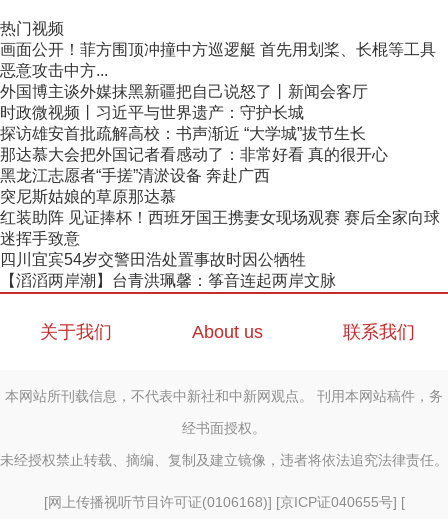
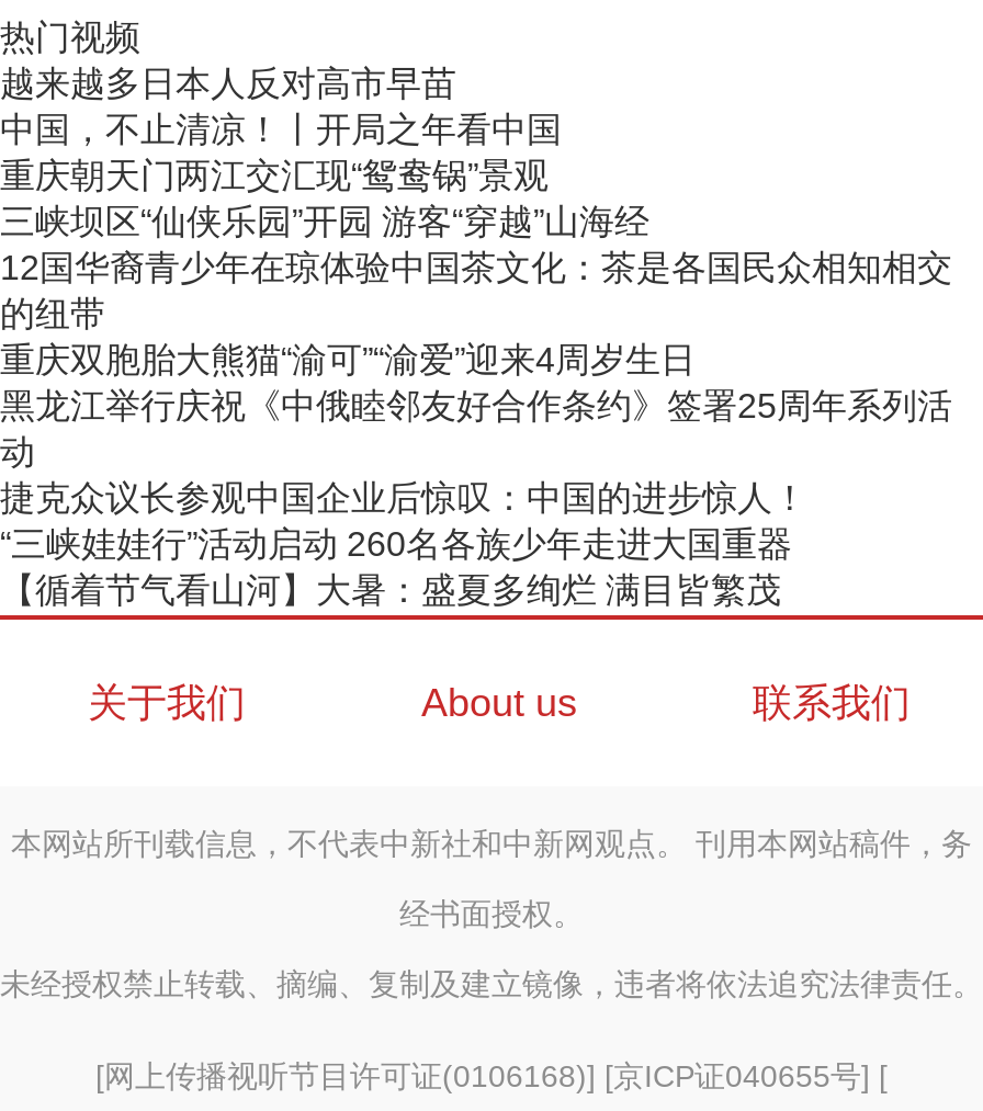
- 画面公开！菲方围顶冲撞中方巡逻艇 首先用划桨、长棍等工具
- 恶意攻击中方...
- 外国博主谈外媒抹黑新疆把自己说怒了丨新闻会客厅
- 时政微视频丨习近平与世界遗产：守护长城
- 探访雄安首批疏解高校：书声渐近 “大学城”拔节生长
- 那达慕大会把外国记者看感动了：非常好看 真的很开心
- 黑龙江志愿者“手搓”清淤设备 奔赴广西
- 突尼斯姑娘的草原那达慕
- 红装助阵 见证捧杯！西班牙国王携妻女现场观赛 赛后全家向球
- 迷挥手致意
- 四川宜宾54岁交警田浩处置事故时因公牺牲
- 【滔滔两岸潮】台青洪珮馨：筝音连起两岸文脉
+ 越来越多日本人反对高市早苗
+ 中国，不止清凉！丨开局之年看中国
+ 重庆朝天门两江交汇现“鸳鸯锅”景观
+ 三峡坝区“仙侠乐园”开园 游客“穿越”山海经
+ 12国华裔青少年在琼体验中国茶文化：茶是各国民众相知相交
+ 的纽带
+ 重庆双胞胎大熊猫“渝可”“渝爱”迎来4周岁生日
+ 黑龙江举行庆祝《中俄睦邻友好合作条约》签署25周年系列活
+ 动
+ 捷克众议长参观中国企业后惊叹：中国的进步惊人！
+ “三峡娃娃行”活动启动 260名各族少年走进大国重器
+ 【循着节气看山河】大暑：盛夏多绚烂 满目皆繁茂
